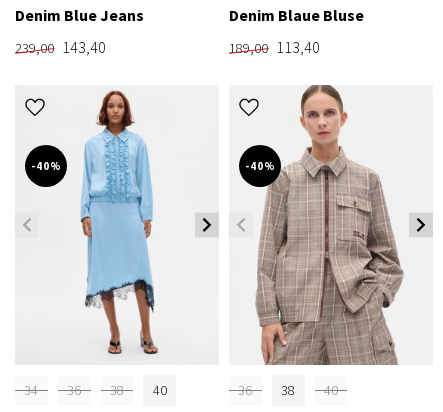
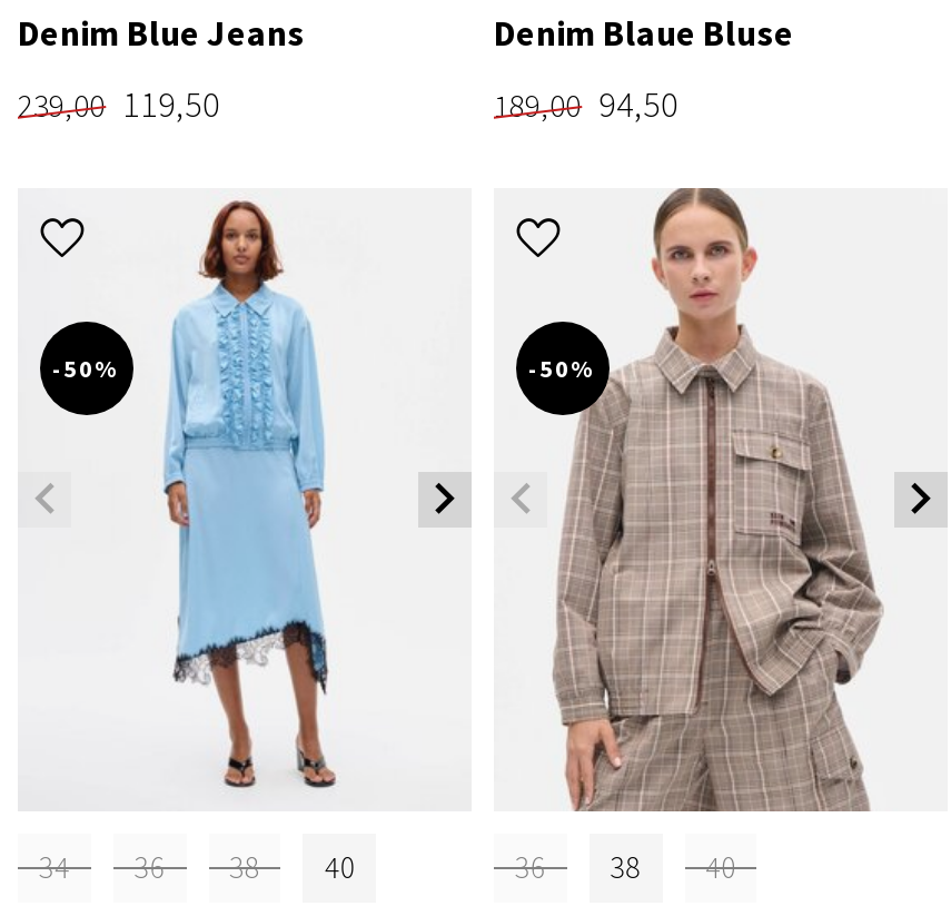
- 239,00 143,40
+ 239,00 119,50

- 189,00 113,40
+ 189,00 94,50

- -40%
+ -50%

- -40%
+ -50%
